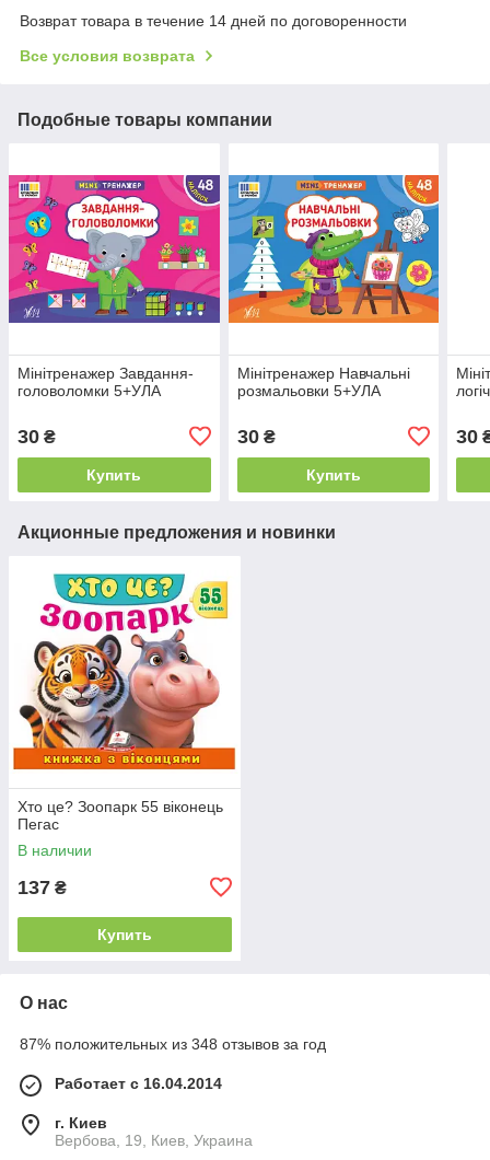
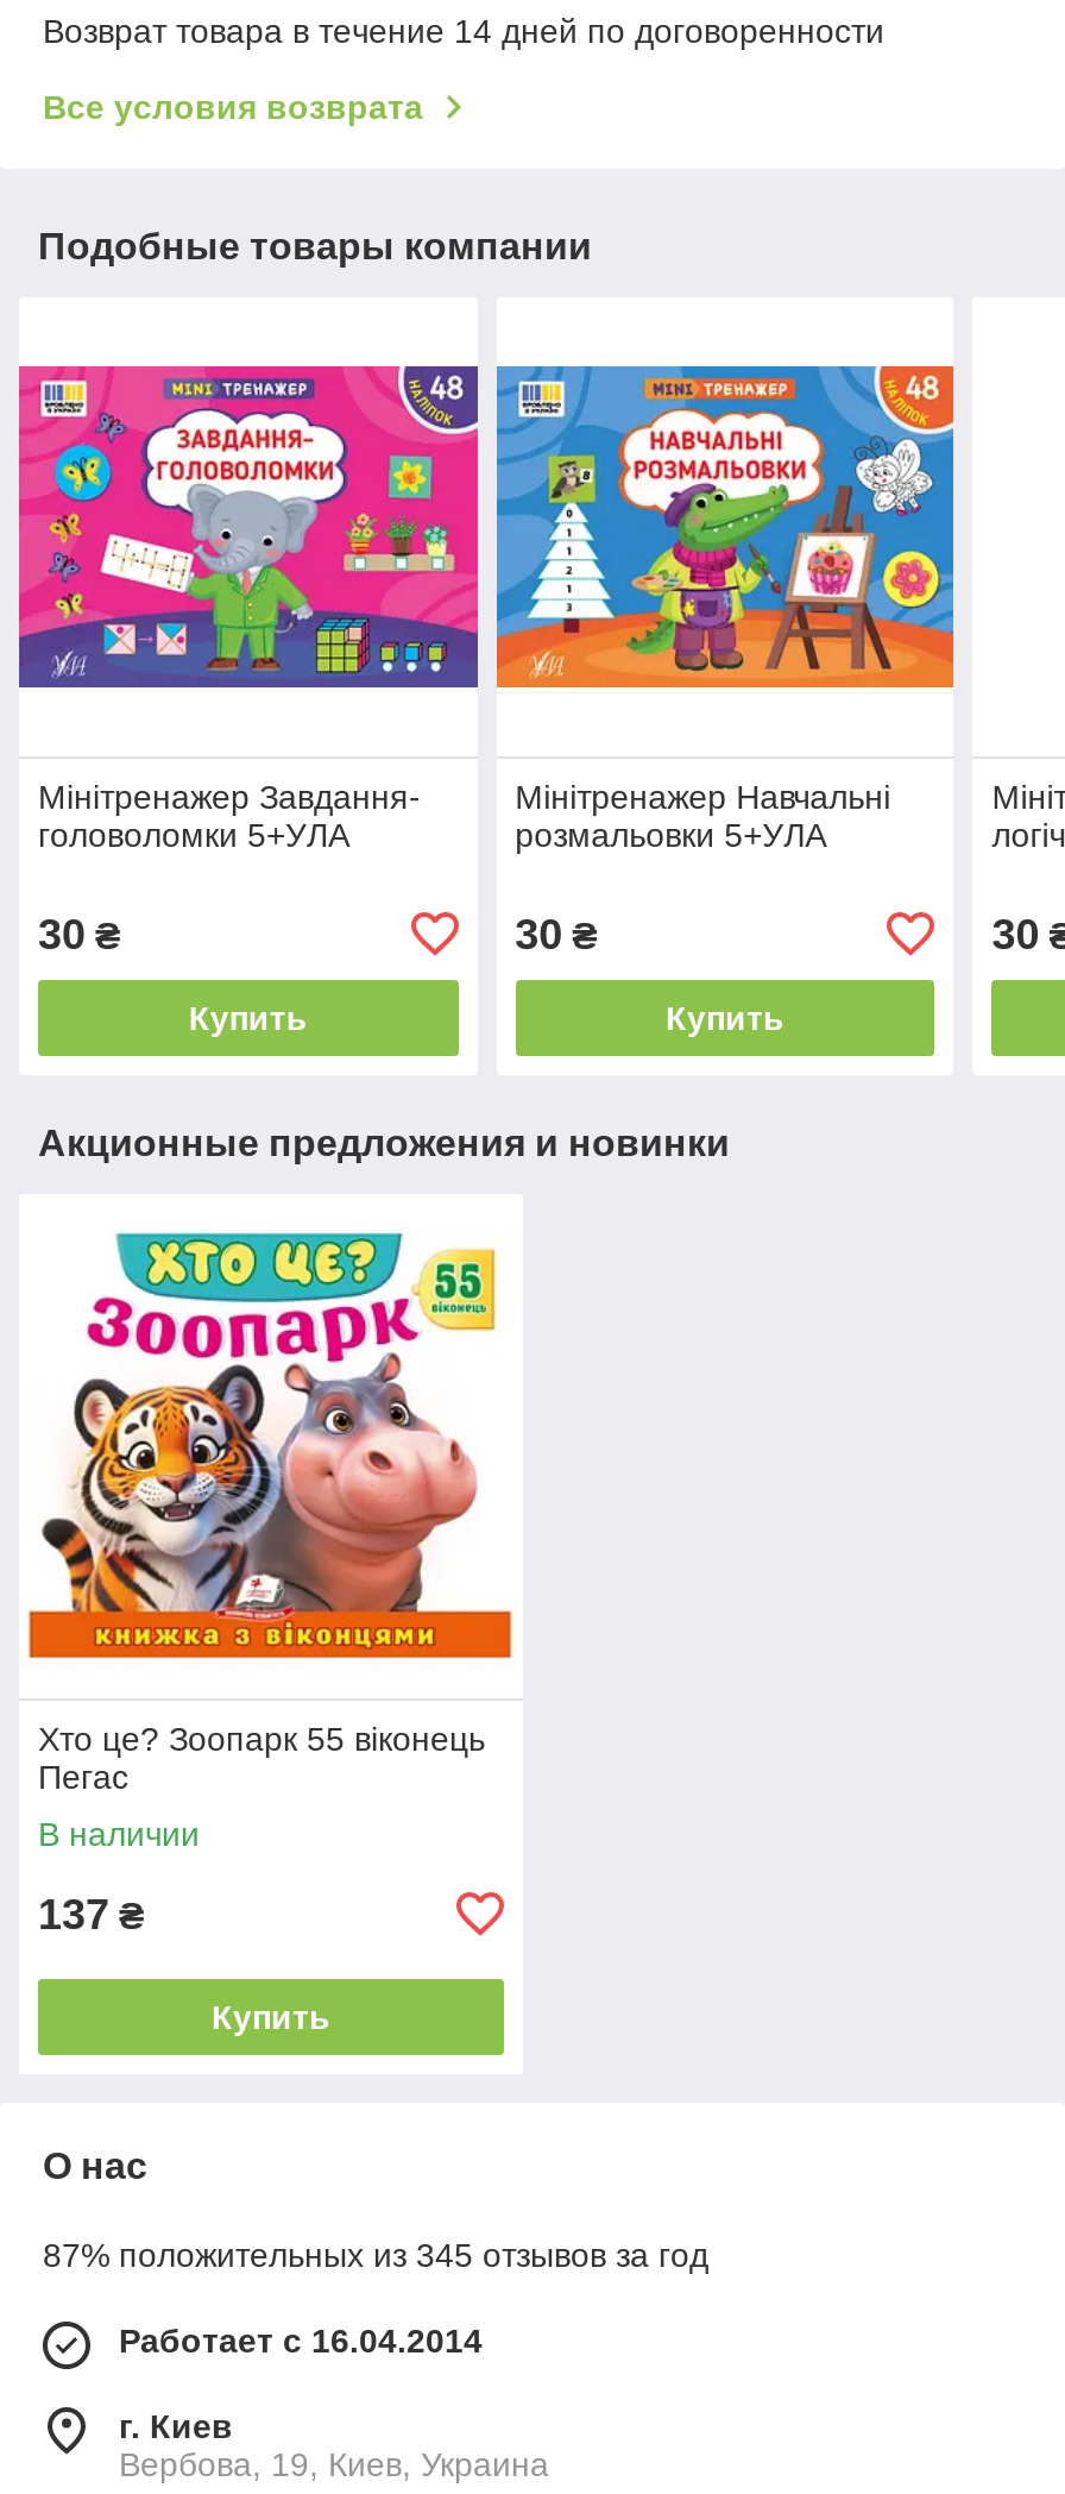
- 87% положительных из 348 отзывов за год
+ 87% положительных из 345 отзывов за год
